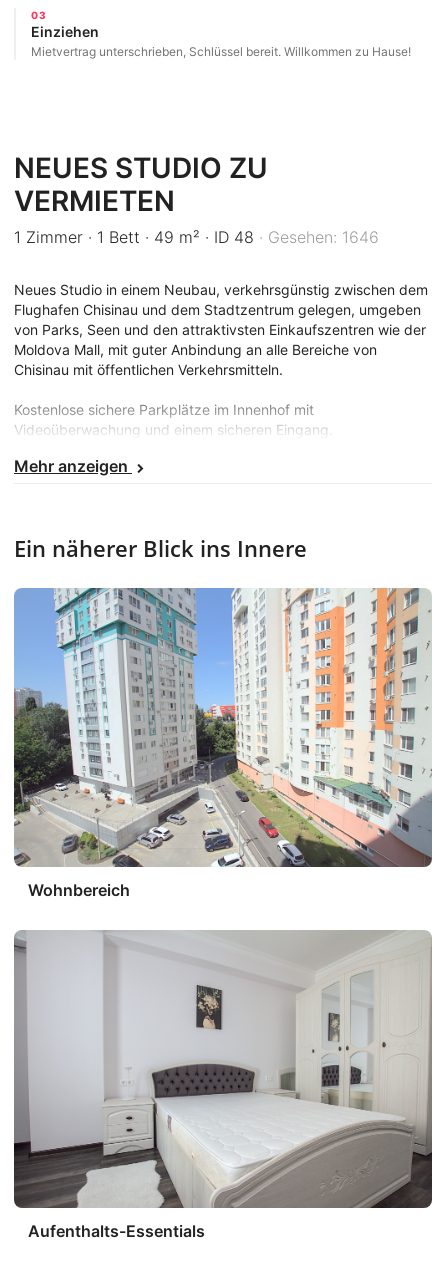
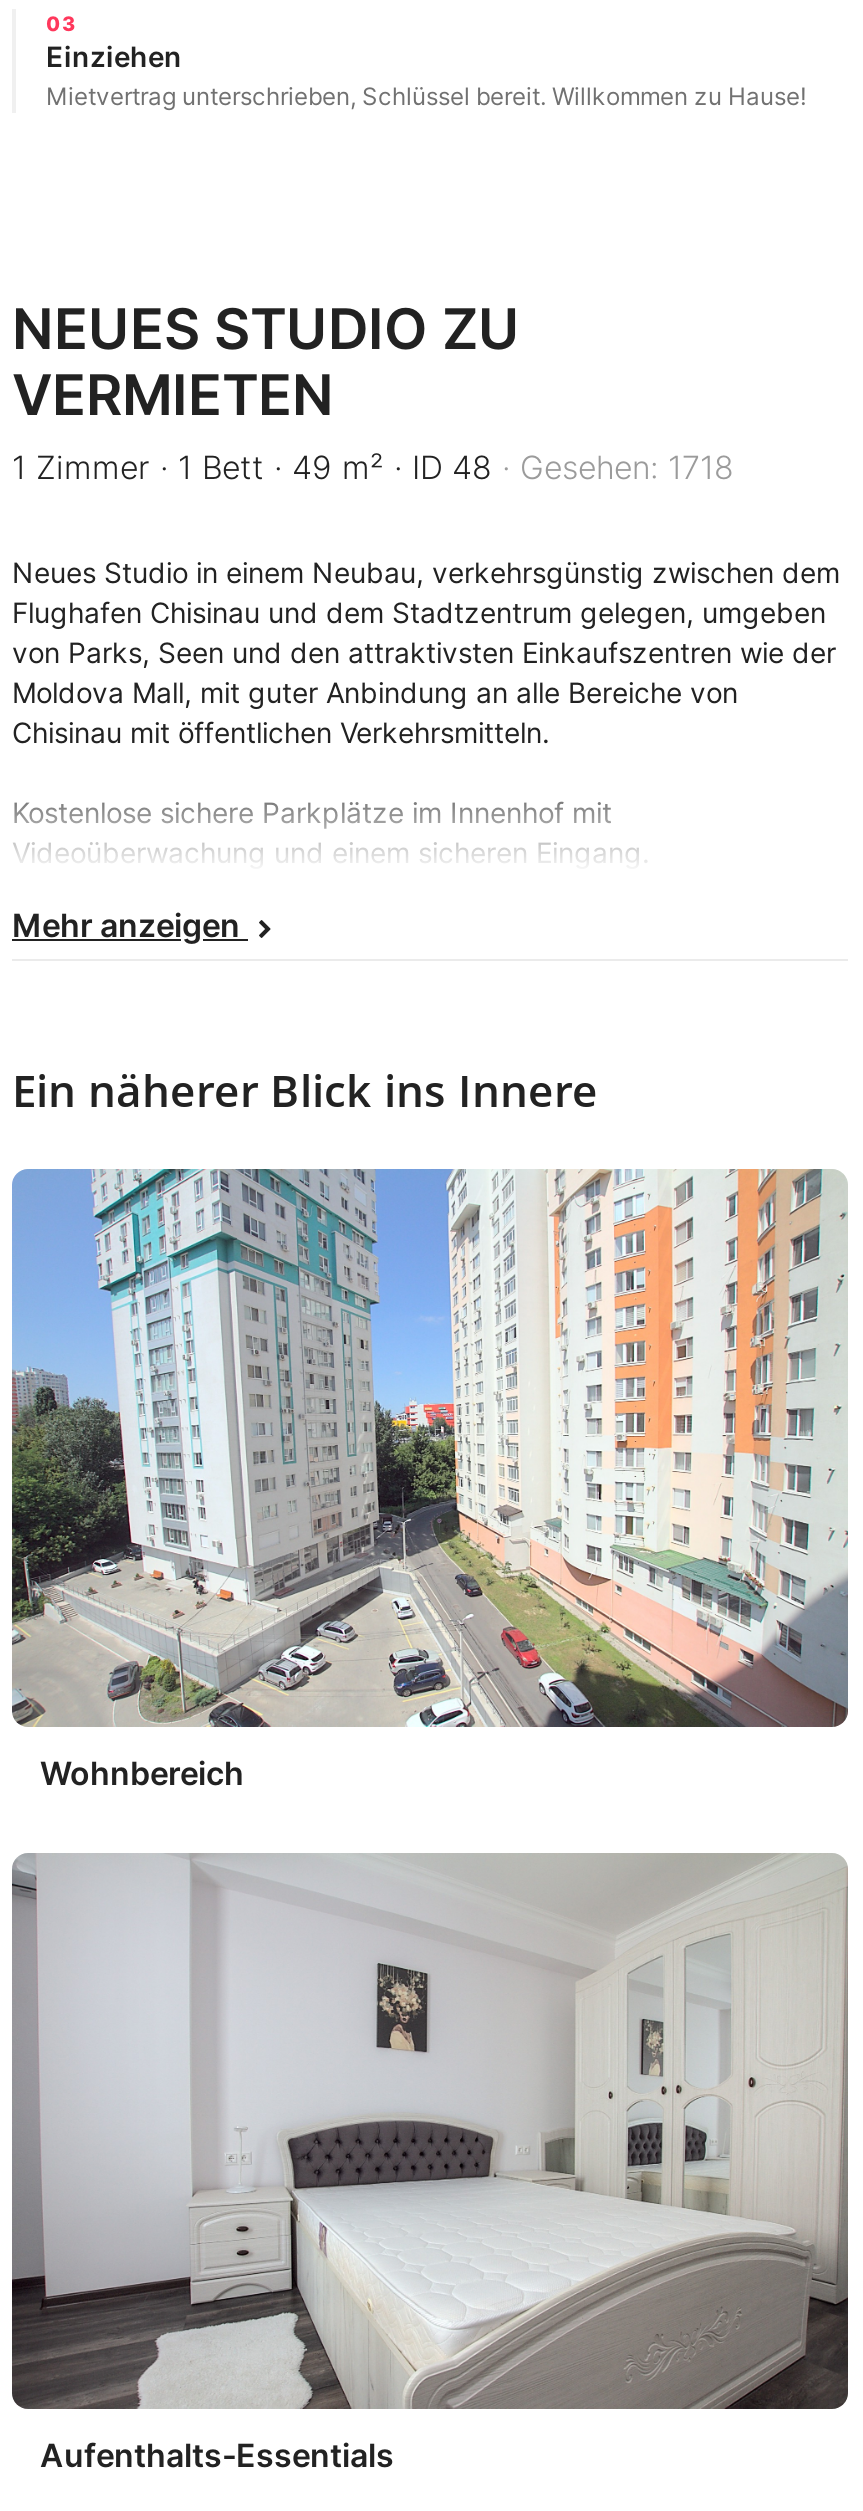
- 1 Zimmer · 1 Bett · 49 m² · ID 48 · Gesehen: 1646
+ 1 Zimmer · 1 Bett · 49 m² · ID 48 · Gesehen: 1718
